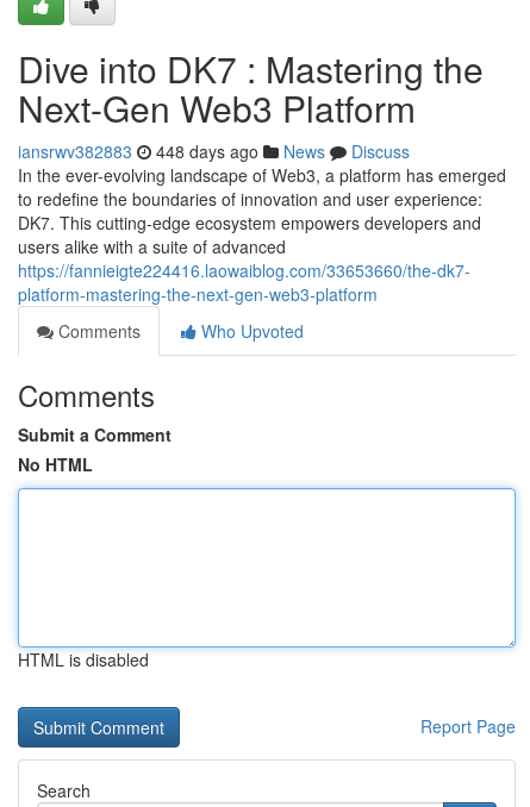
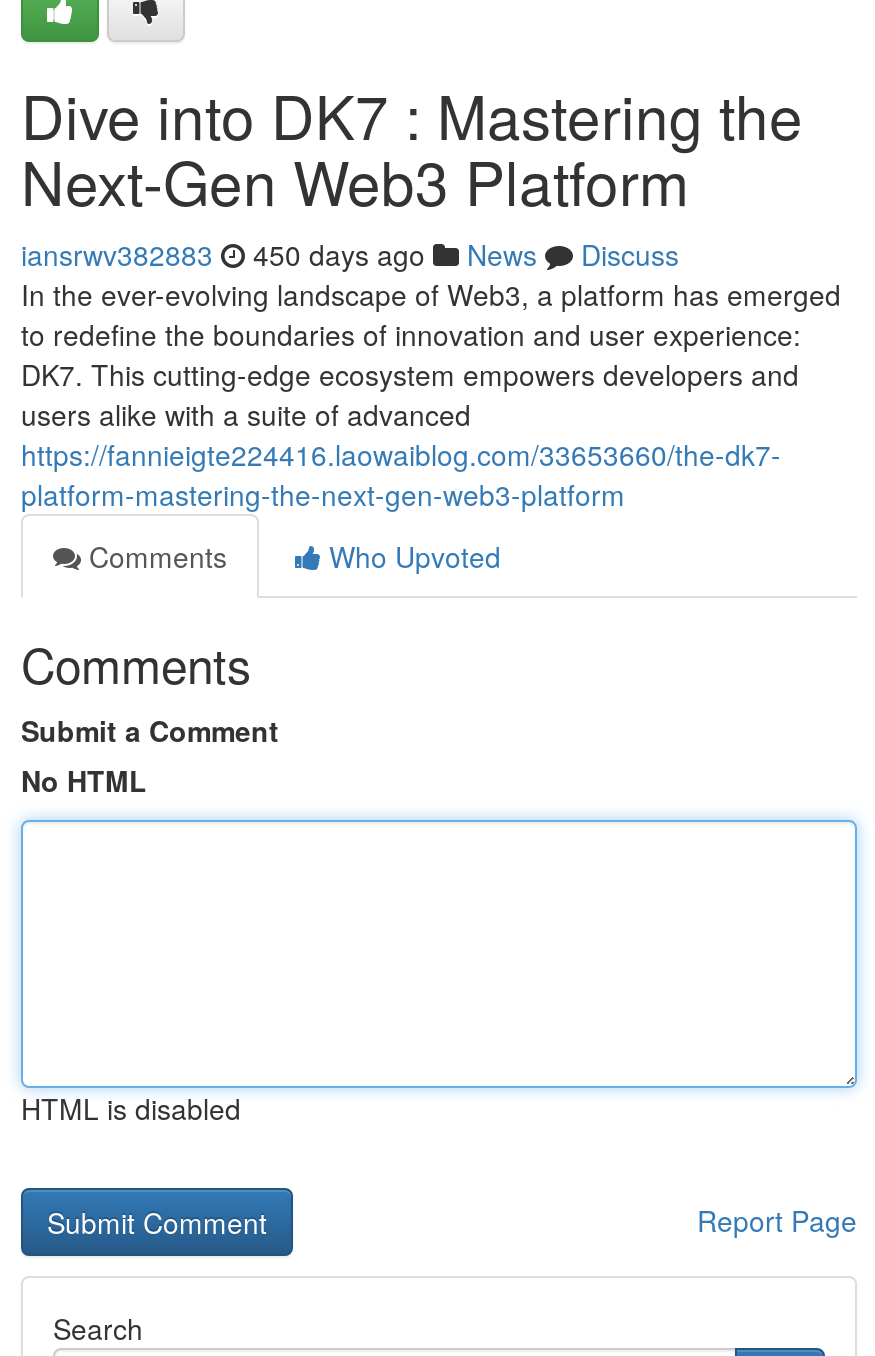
- iansrwv382883 448 days ago News Discuss
+ iansrwv382883 450 days ago News Discuss
